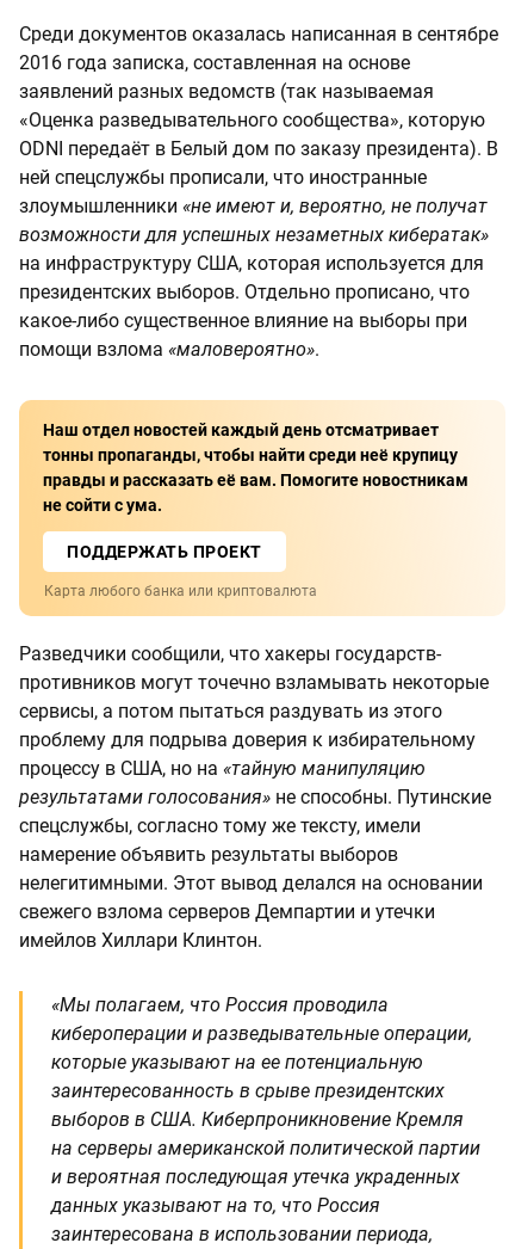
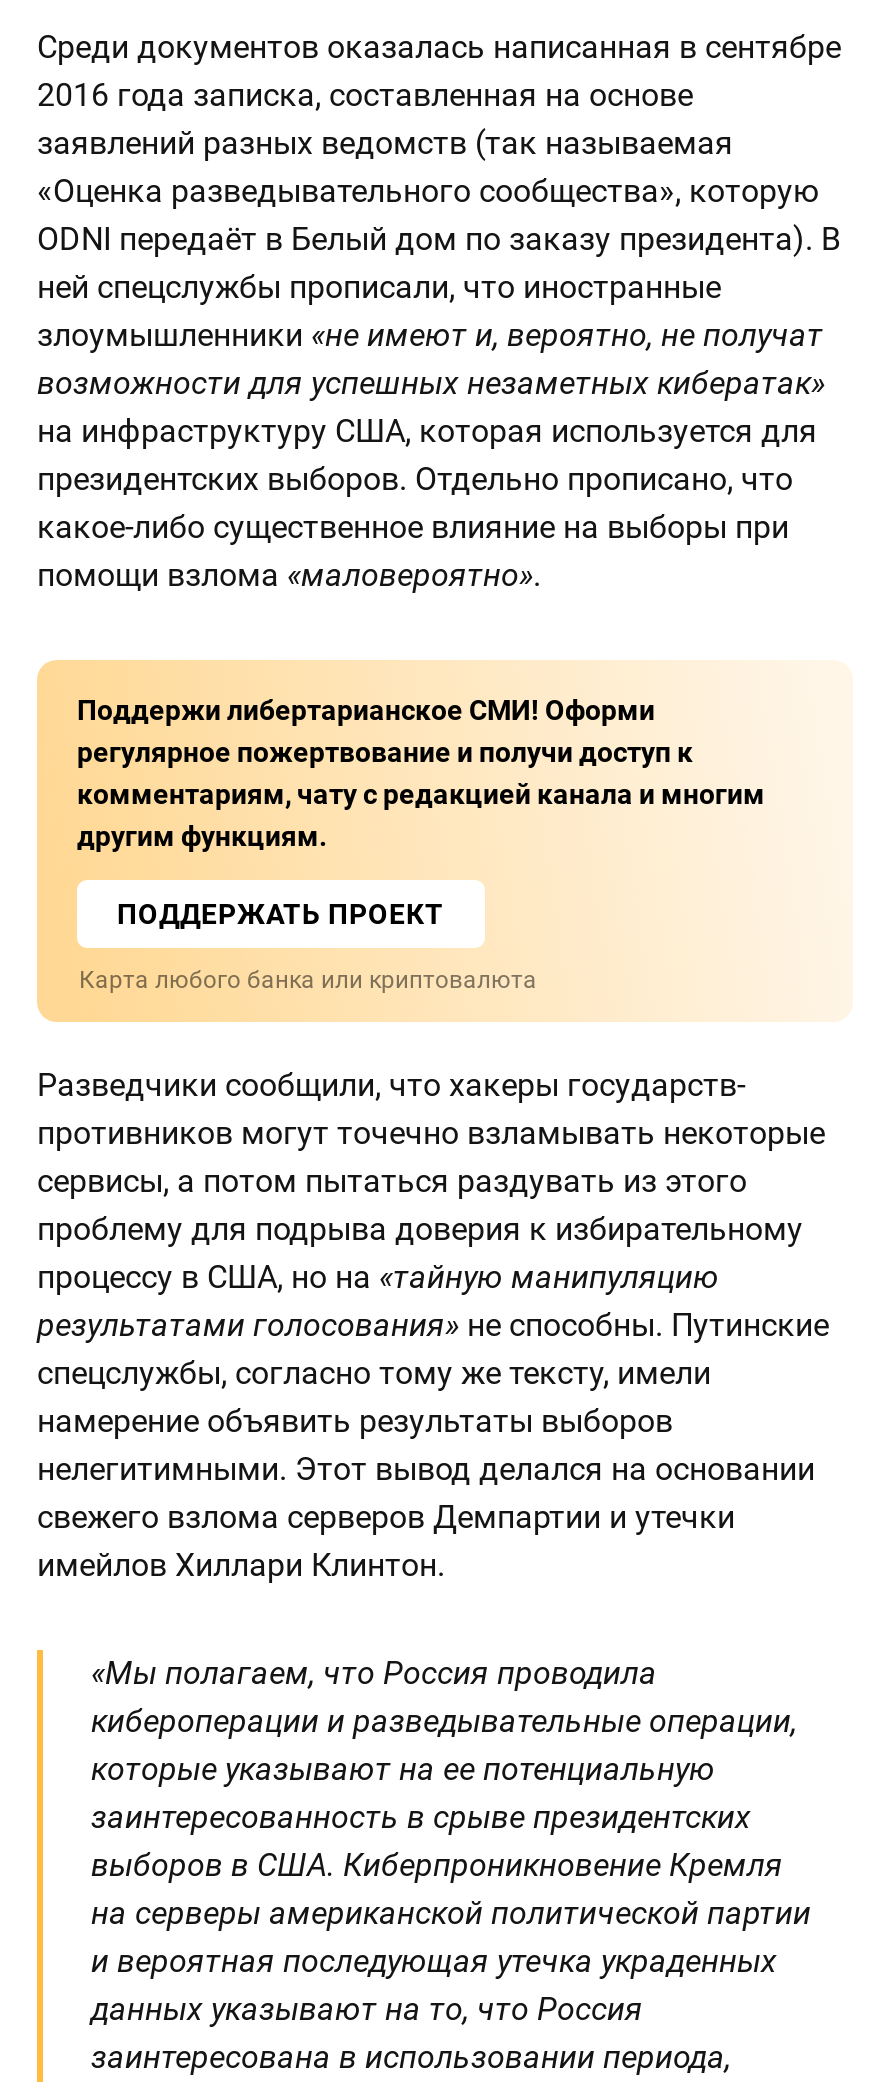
- Наш отдел новостей каждый день отсматривает
- тонны пропаганды, чтобы найти среди неё крупицу
- правды и рассказать её вам. Помогите новостникам
- не сойти с ума.
+ Поддержи либертарианское СМИ! Оформи
+ регулярное пожертвование и получи доступ к
+ комментариям, чату с редакцией канала и многим
+ другим функциям.
